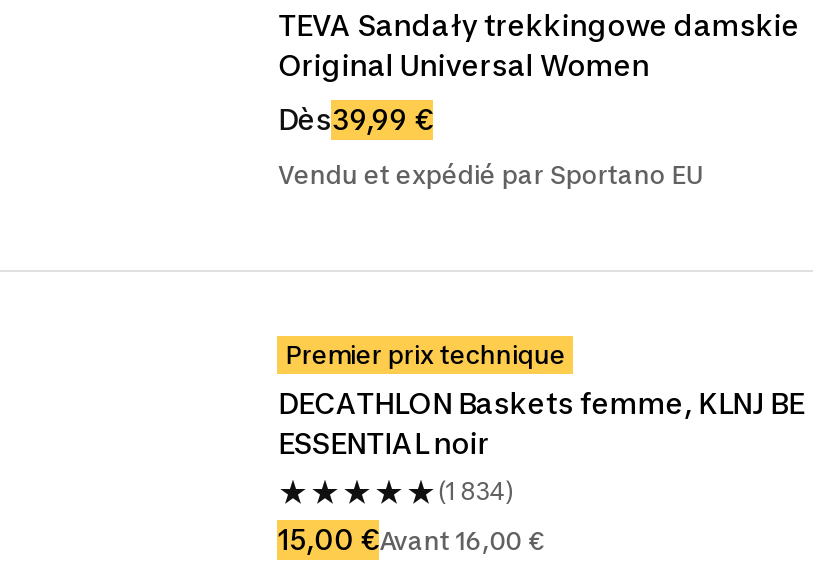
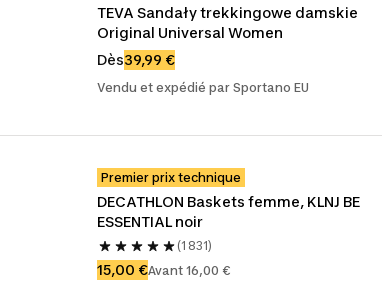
- (1 834)
+ (1 831)
